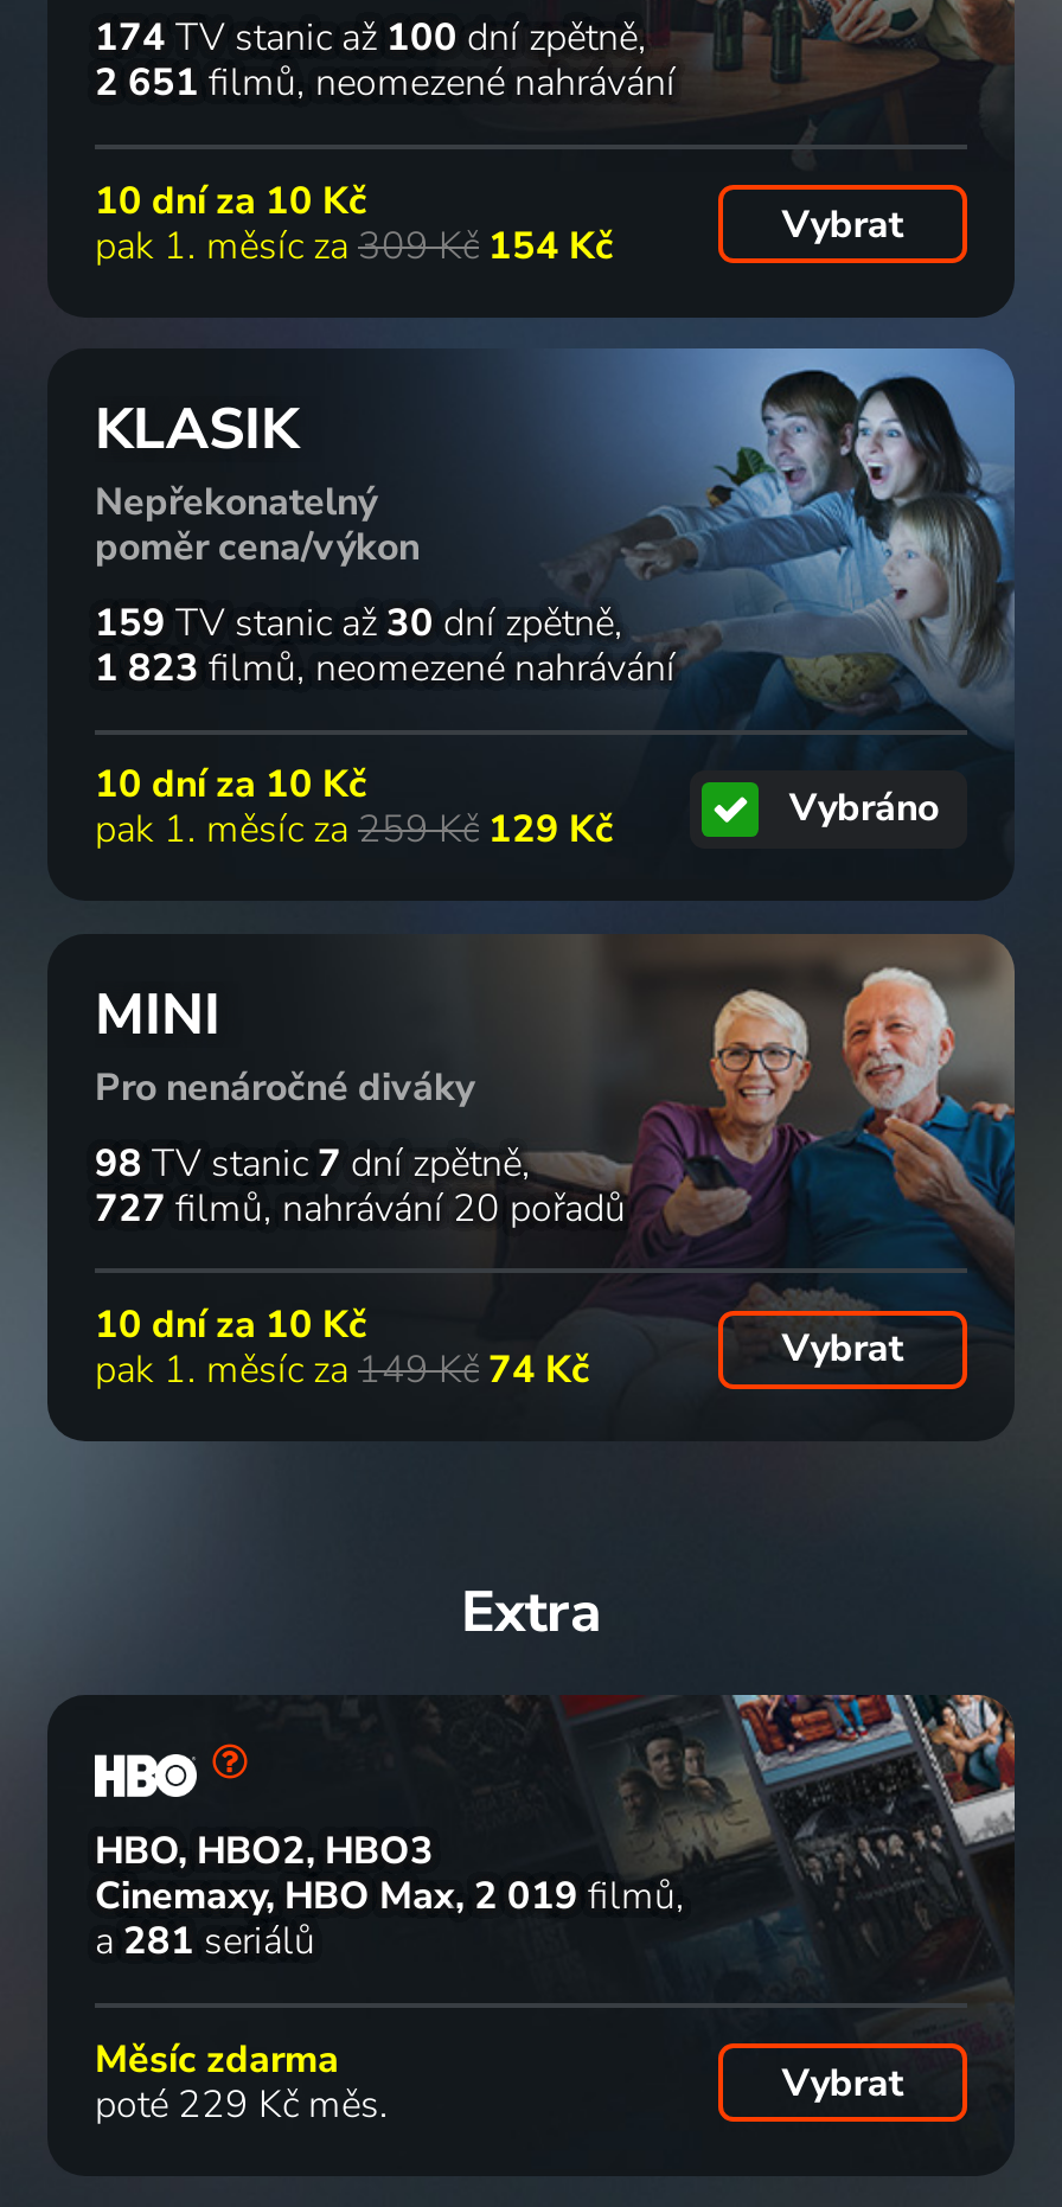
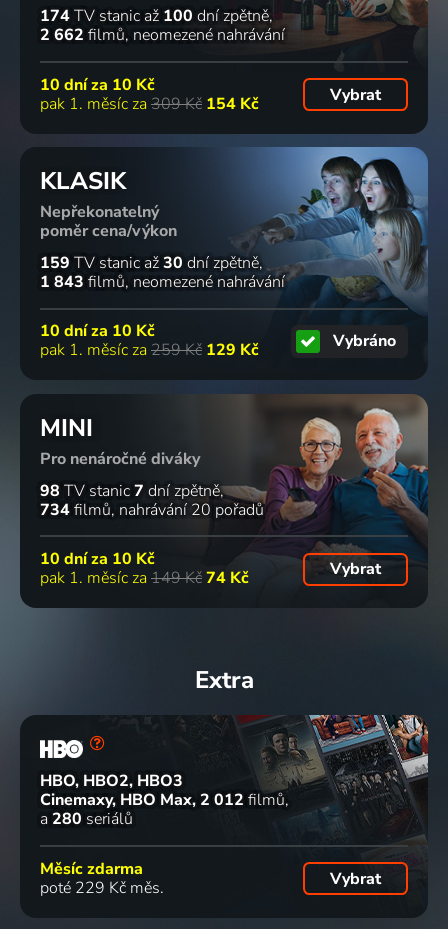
- 2 651 filmů neomezené nahrávání
+ 2 662 filmů neomezené nahrávání

- 1 823 filmů neomezené nahrávání
+ 1 843 filmů neomezené nahrávání

- 727 filmů nahrávání 20 pořadů
+ 734 filmů nahrávání 20 pořadů

- Cinemaxy, HBO Max 2 019 filmů
+ Cinemaxy, HBO Max 2 012 filmů

- a 281 seriálů
+ a 280 seriálů
